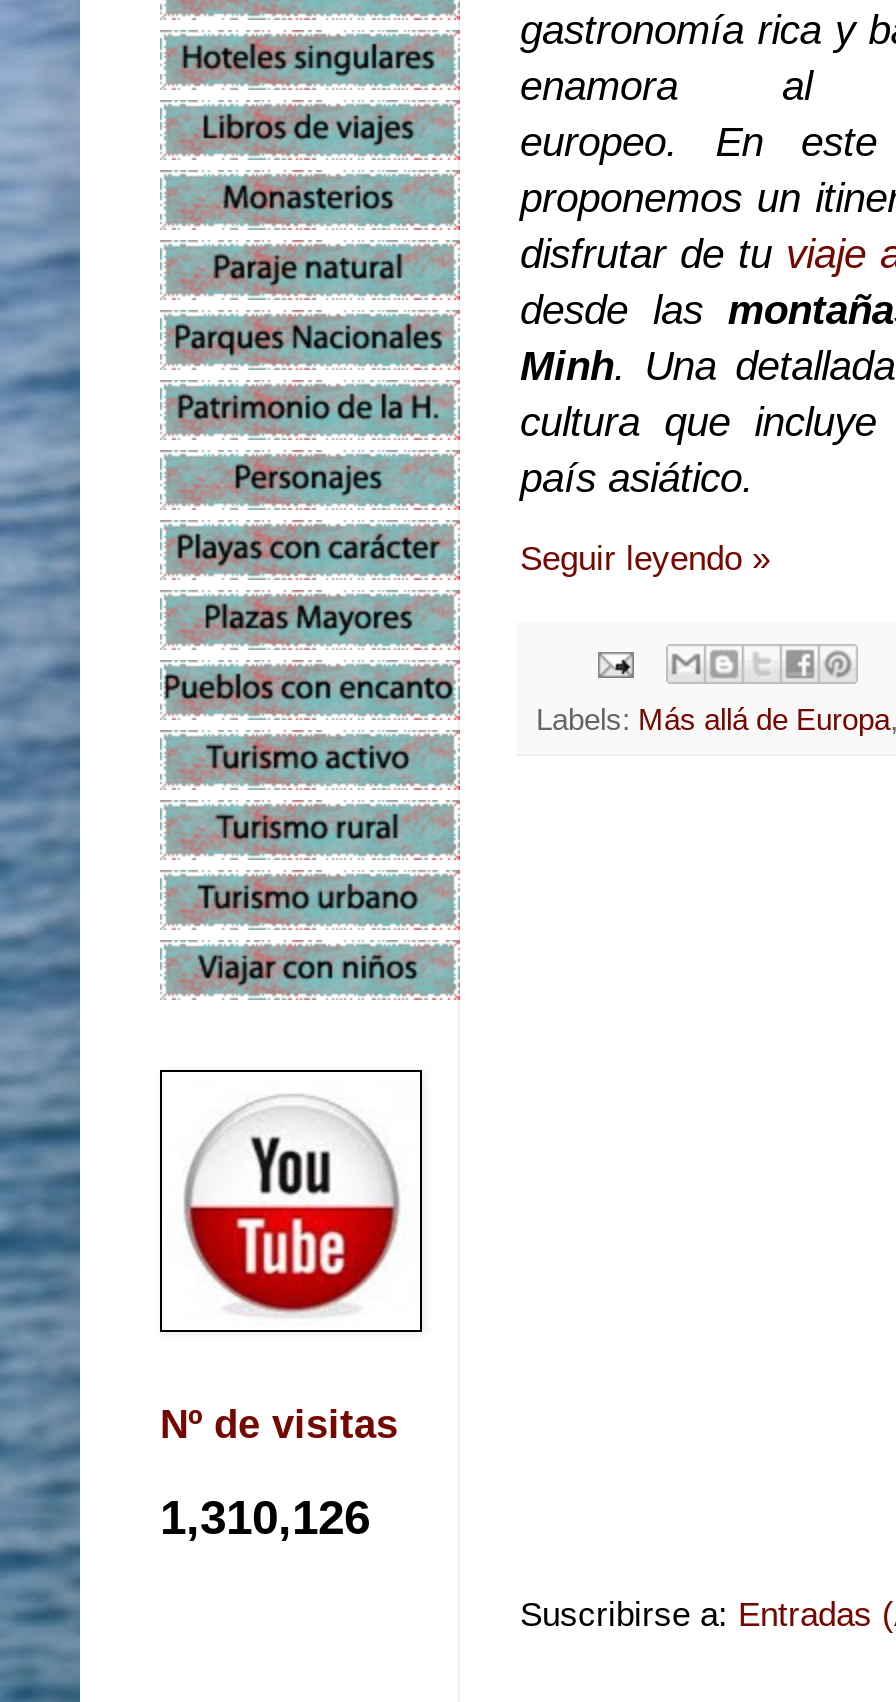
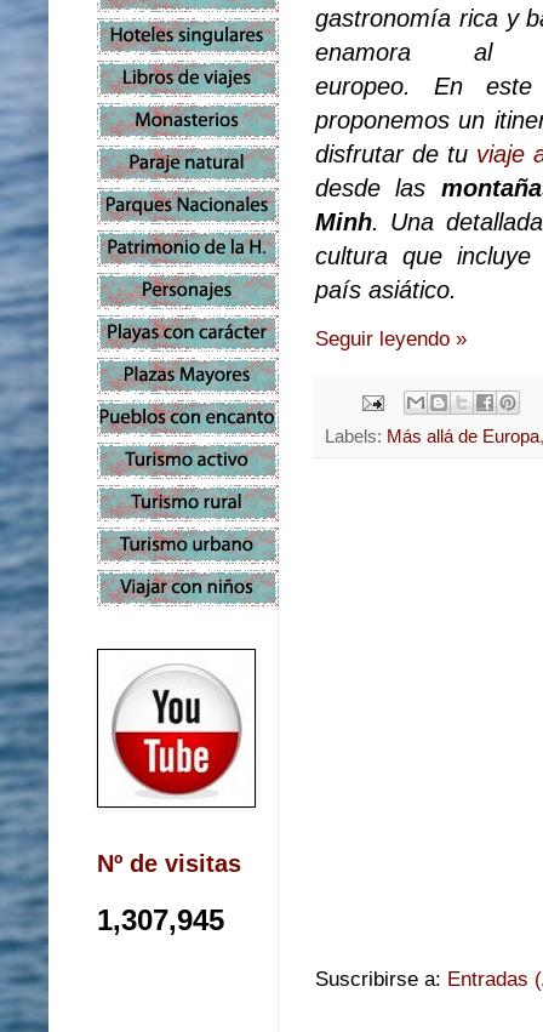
- 1,310,126
+ 1,307,945
